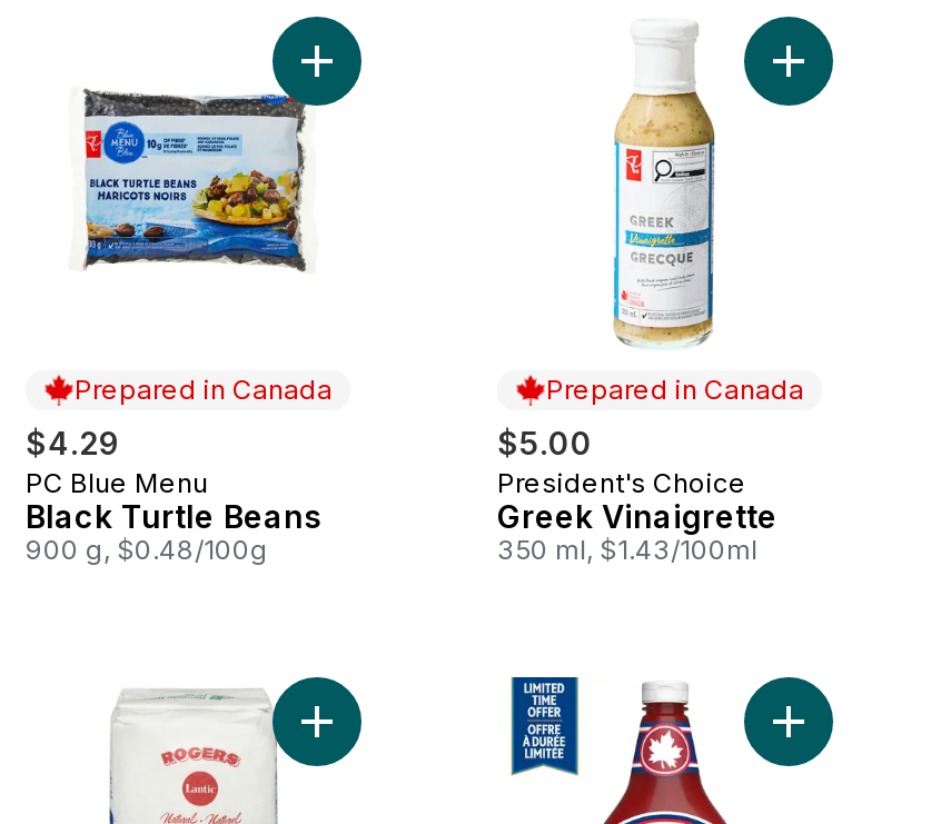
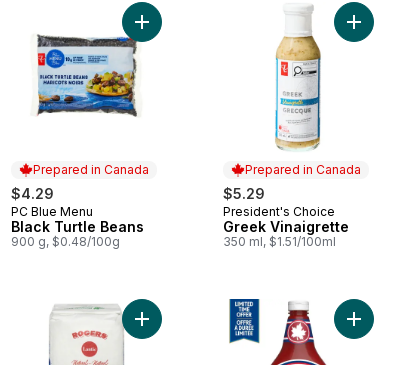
- $5.00
+ $5.29

- 350 ml, $1.43/100ml
+ 350 ml, $1.51/100ml
